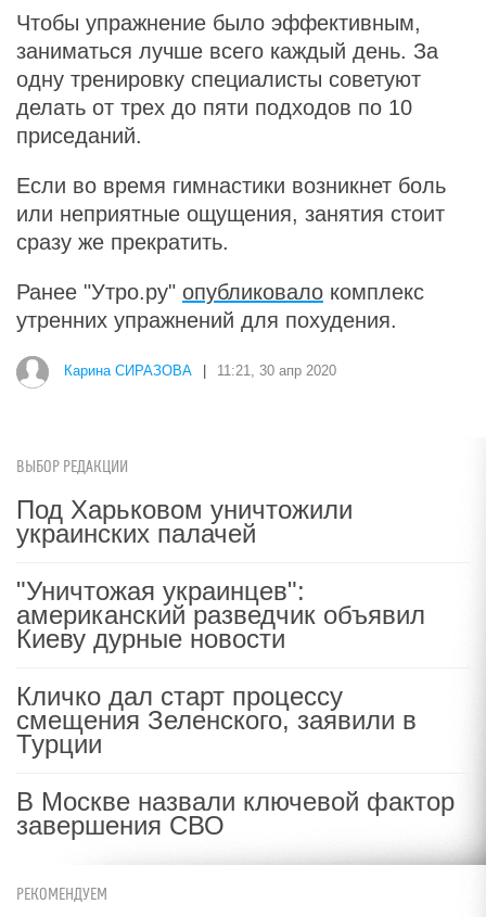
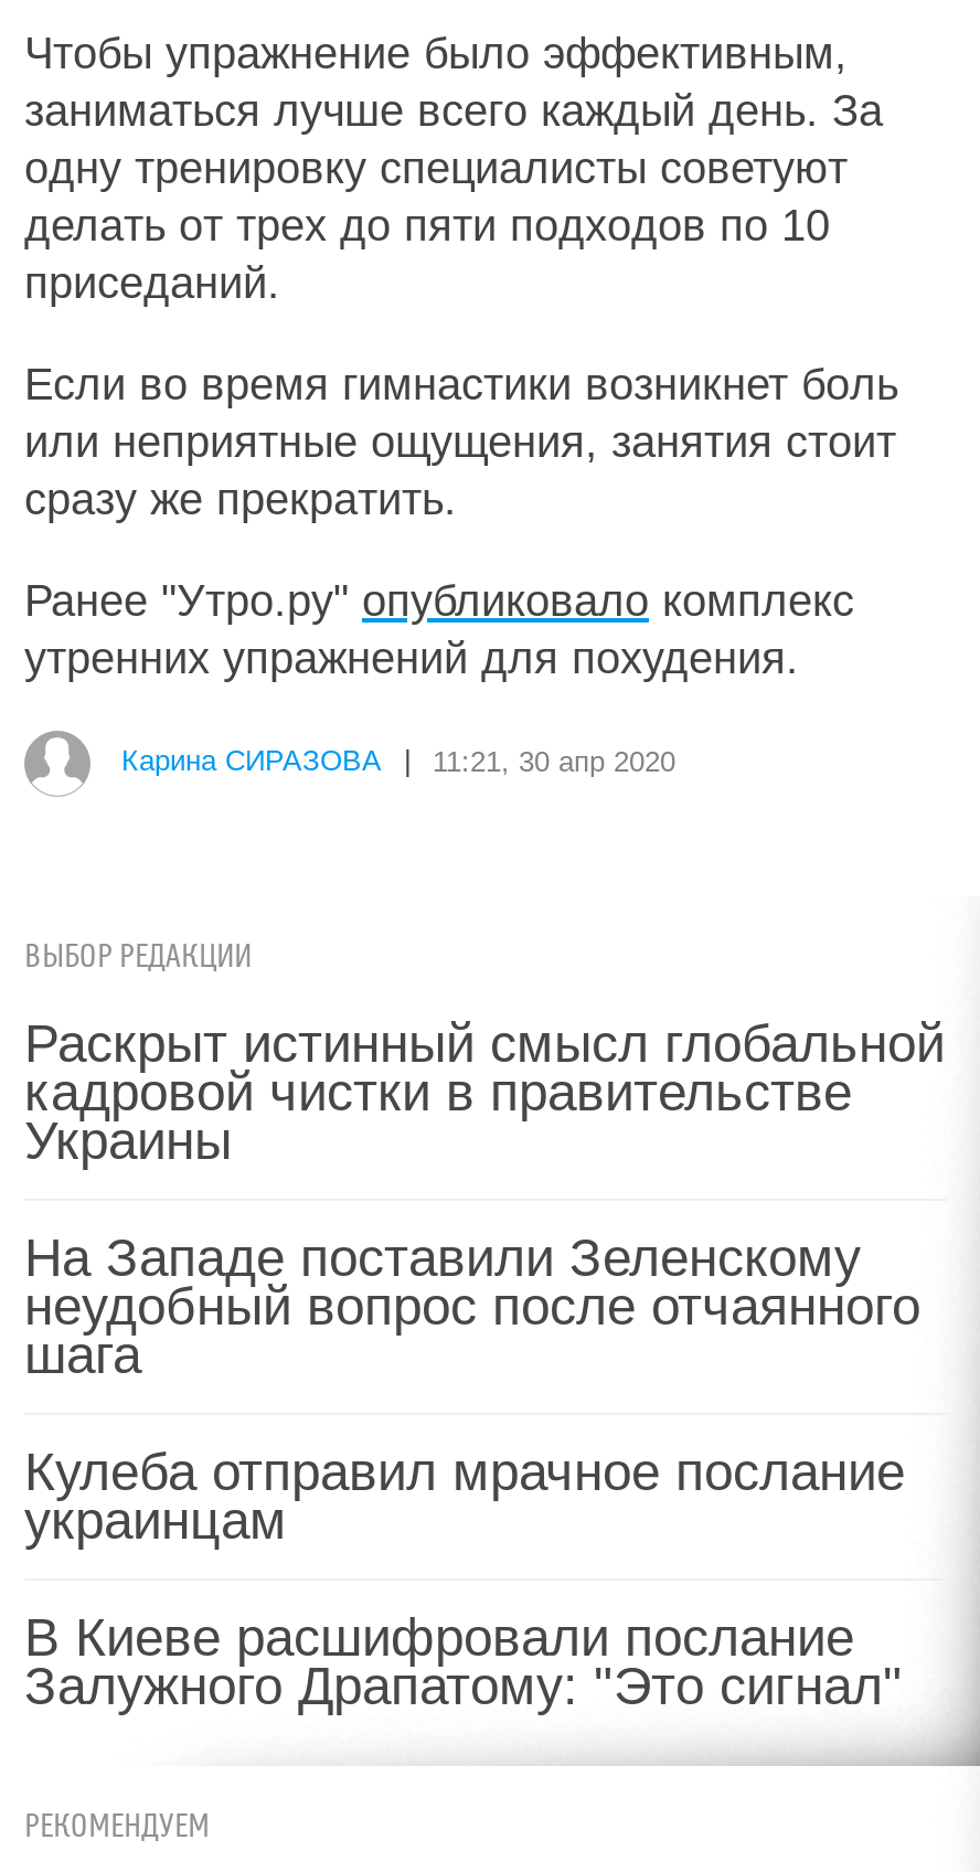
- Под Харьковом уничтожили
- украинских палачей
+ Раскрыт истинный смысл глобальной
+ кадровой чистки в правительстве
+ Украины

- "Уничтожая украинцев":
- американский разведчик объявил
- Киеву дурные новости
+ На Западе поставили Зеленскому
+ неудобный вопрос после отчаянного
+ шага

- Кличко дал старт процессу
- смещения Зеленского, заявили в
- Турции
+ Кулеба отправил мрачное послание
+ украинцам

- В Москве назвали ключевой фактор
- завершения СВО
+ В Киеве расшифровали послание
+ Залужного Драпатому: "Это сигнал"
